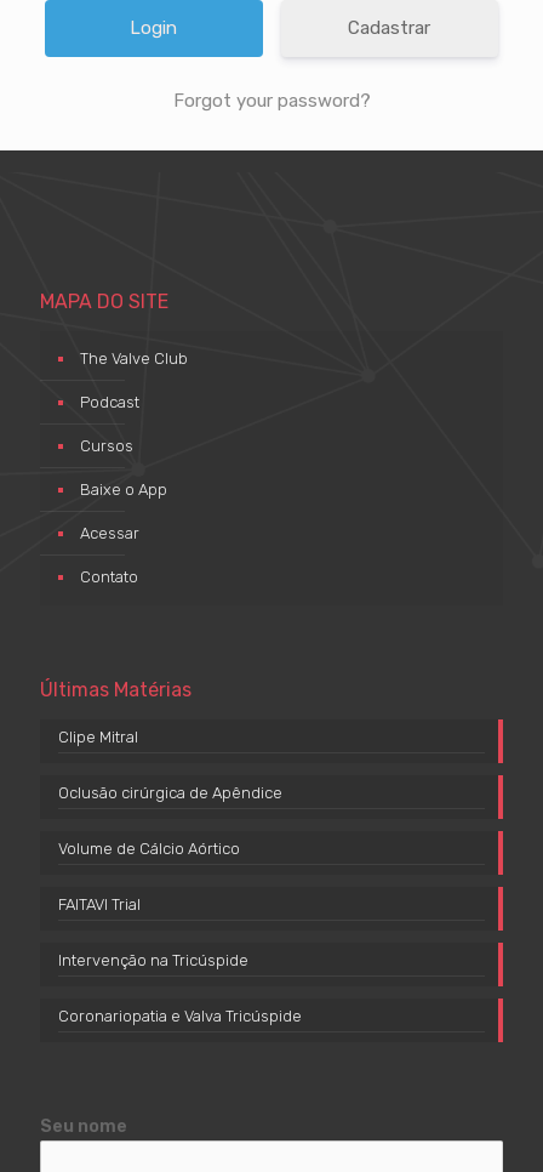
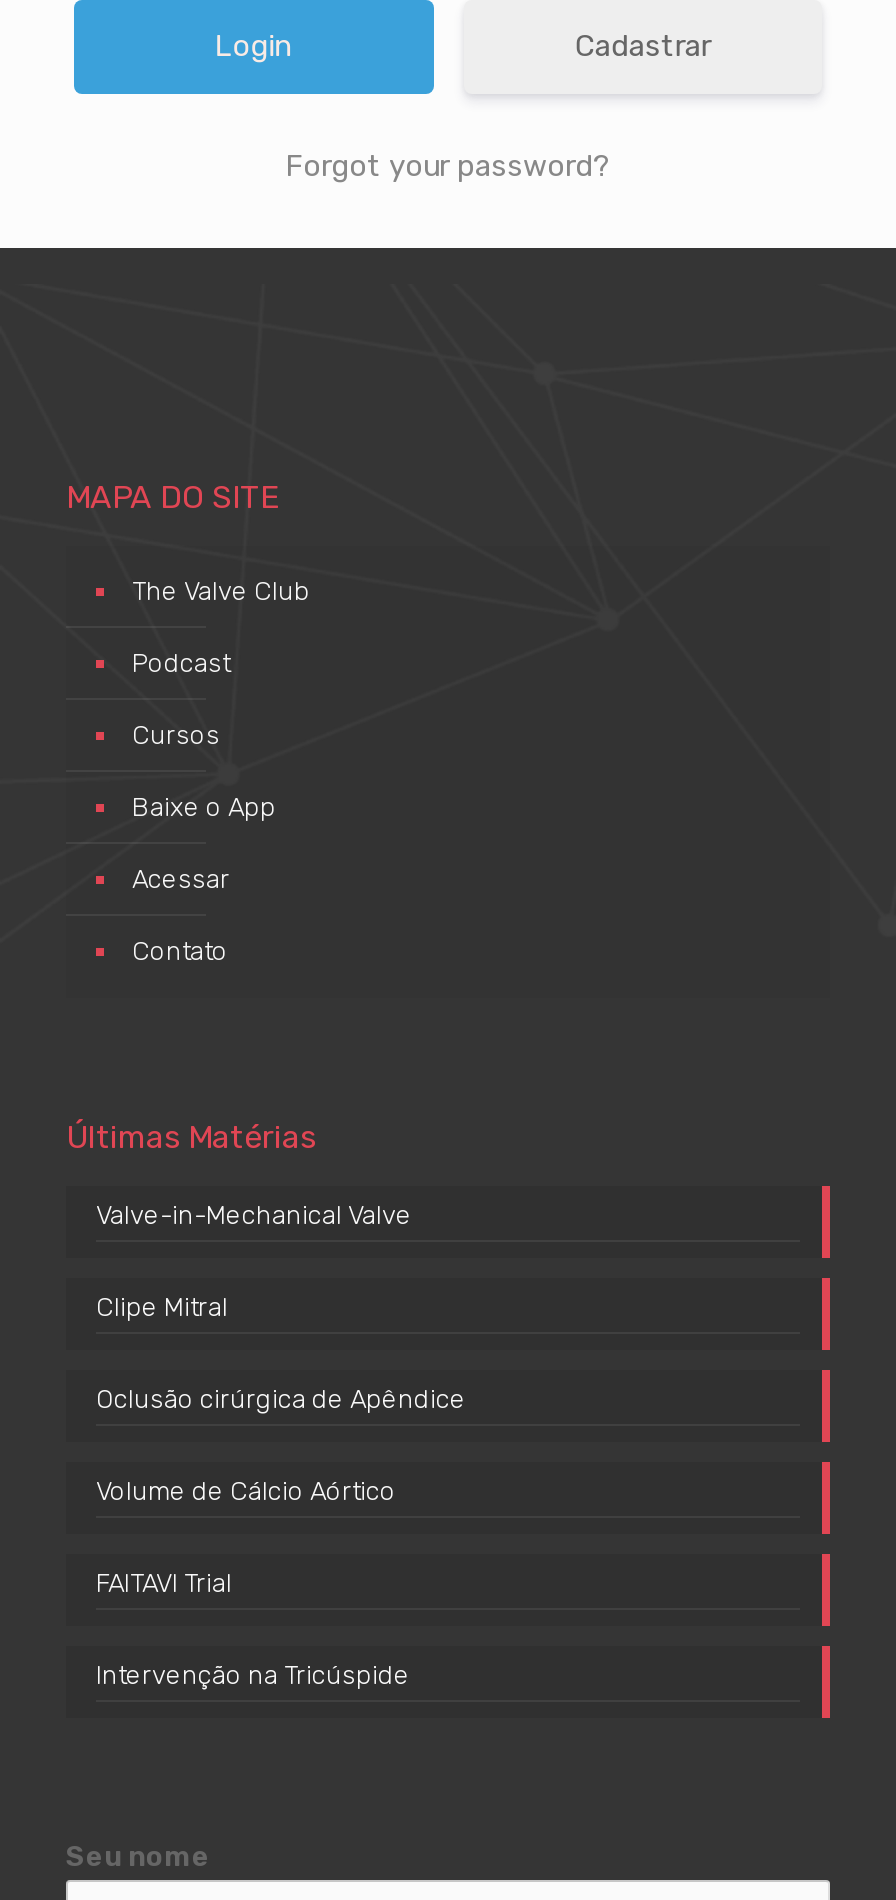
+ Valve-in-Mechanical Valve

moved down: Clipe Mitral | Oclusão cirúrgica de Apêndice | Volume de Cálcio Aórtico | FAITAVI Trial | Intervenção na Tricúspide

- Coronariopatia e Valva Tricúspide
